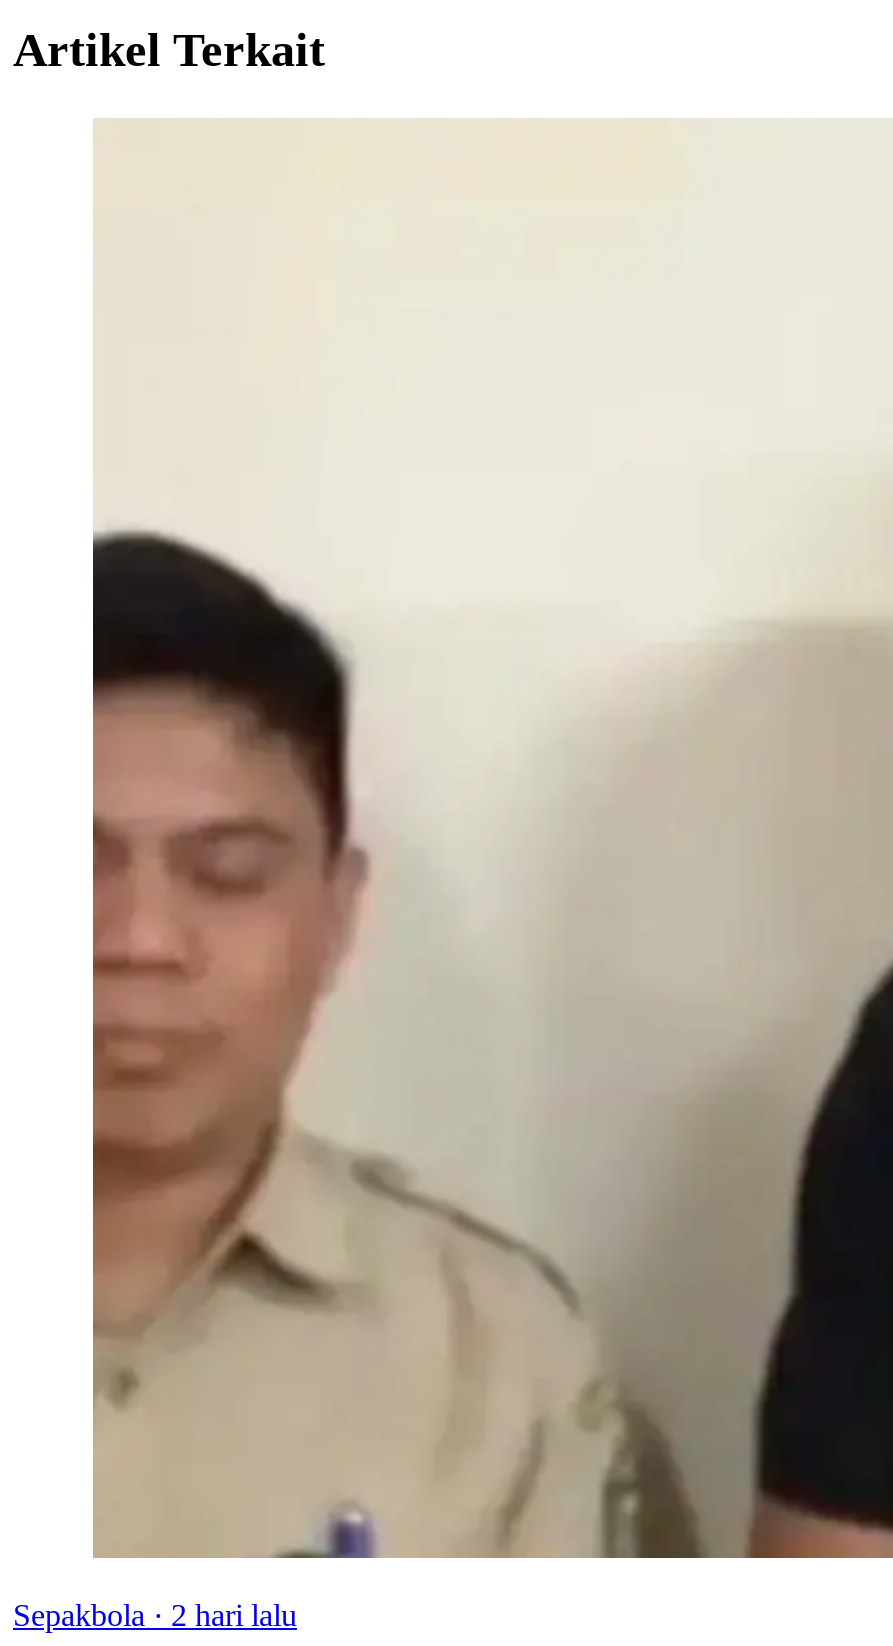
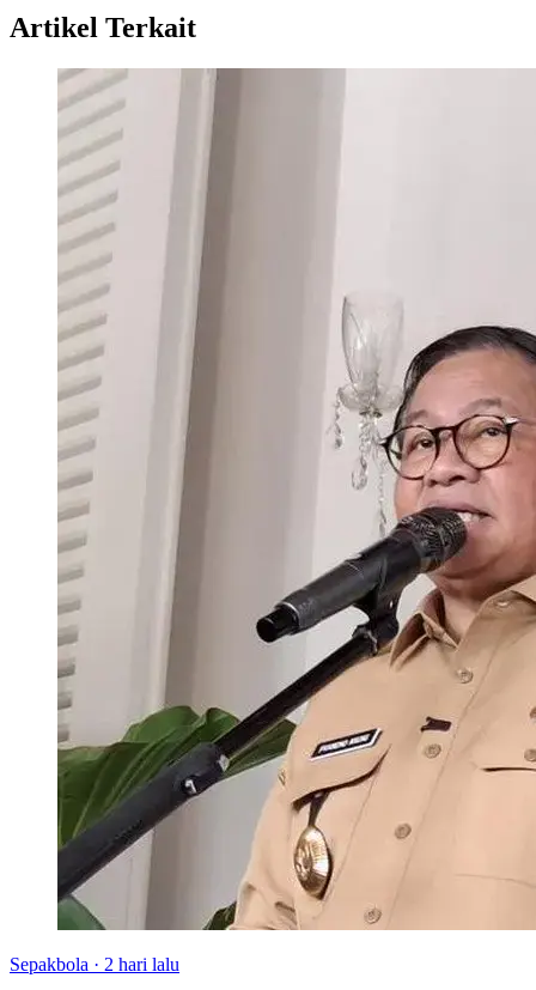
- [image]
+ [image]
